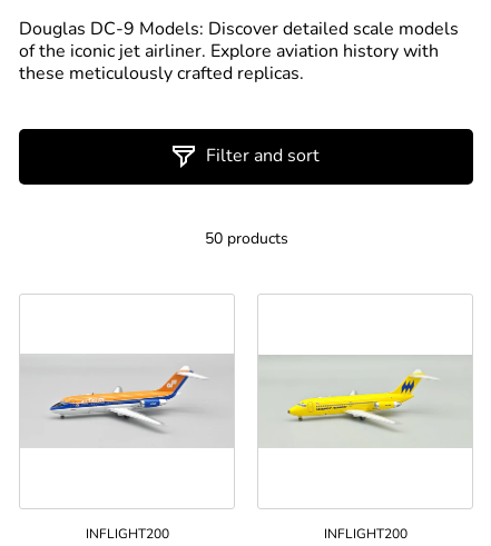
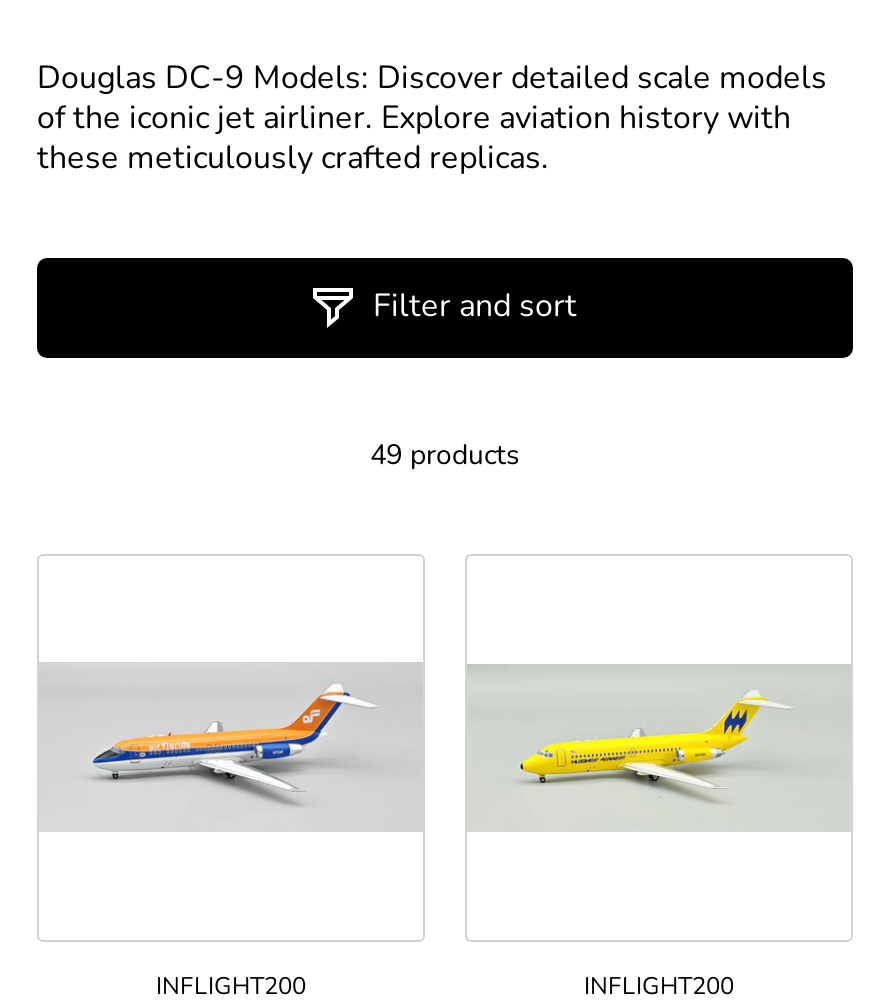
- 50 products
+ 49 products
